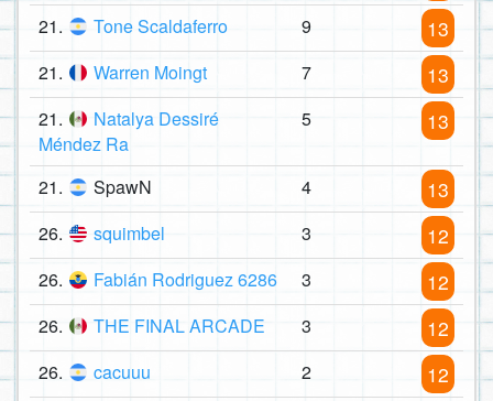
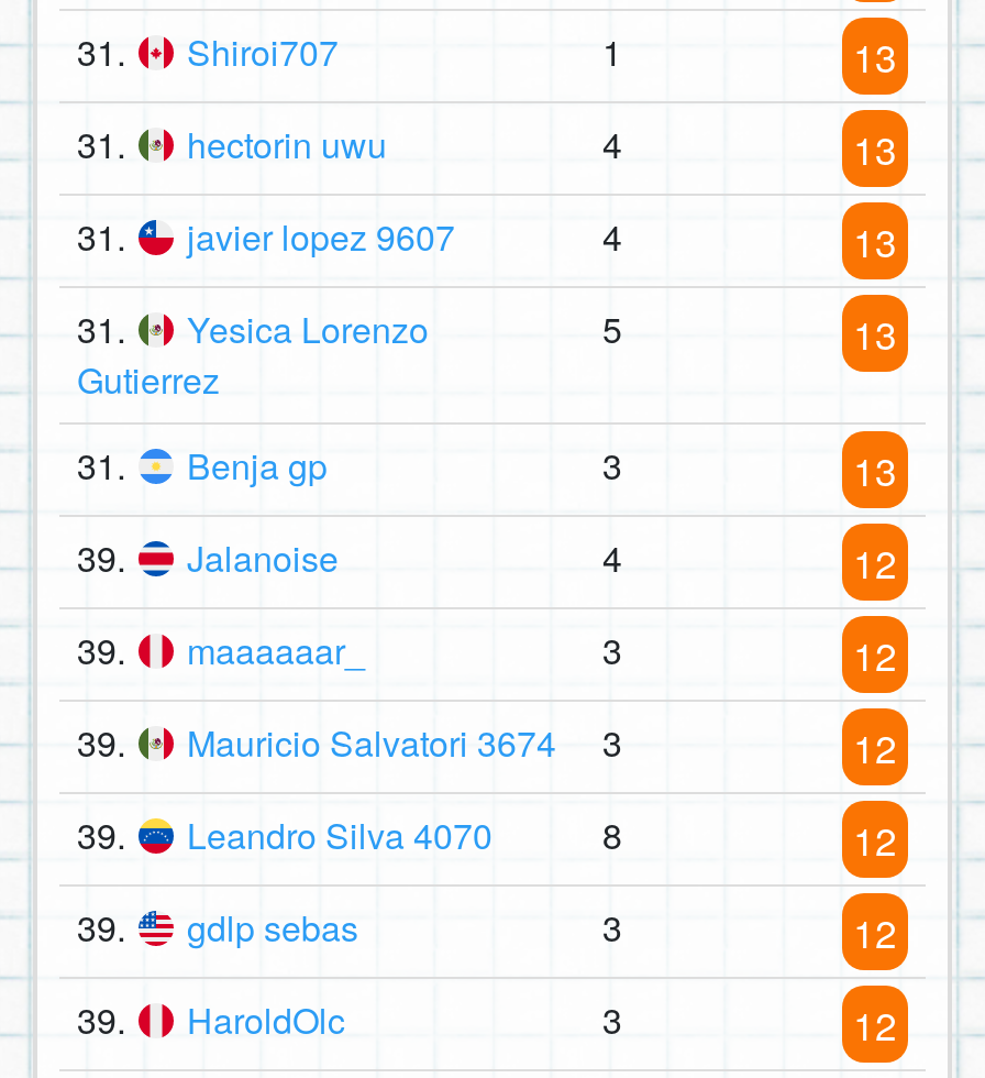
- 21.
- Tone Scaldaferro
- 9
+ 31.
+ Shiroi707
+ 1

- 21.
- Warren Moingt
- 7
+ 31.
+ hectorin uwu
+ 4

- 21.
- Natalya Dessiré
- Méndez Ra
+ 31.
+ javier lopez 9607
+ 4
+ 13
+ 31.
+ Yesica Lorenzo
+ Gutierrez

- 21.
- SpawN
+ 31.
+ Benja gp
+ 3
+ 13
+ 39.
+ Jalanoise

- 13
+ 12

- 26.
- squimbel
+ 39.
+ maaaaaar_

- 26.
- Fabián Rodriguez 6286
+ 39.
+ Mauricio Salvatori 3674

- 26.
- THE FINAL ARCADE
+ 39.
+ Leandro Silva 4070
+ 8
+ 12
+ 39.
+ gdlp sebas

- 26.
- cacuuu
- 2
+ 39.
+ HaroldOlc
+ 3
